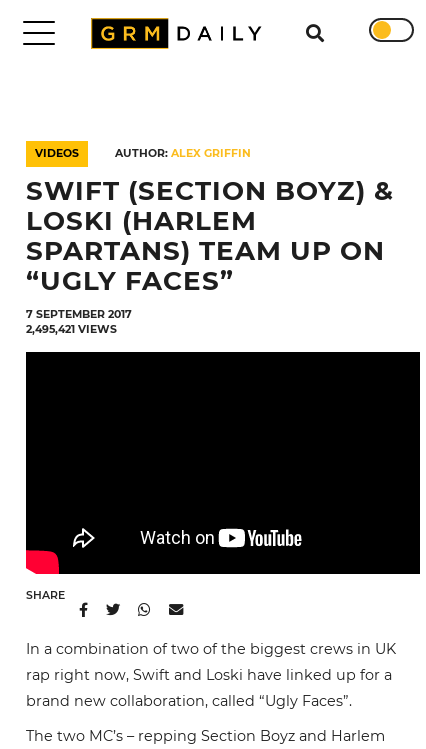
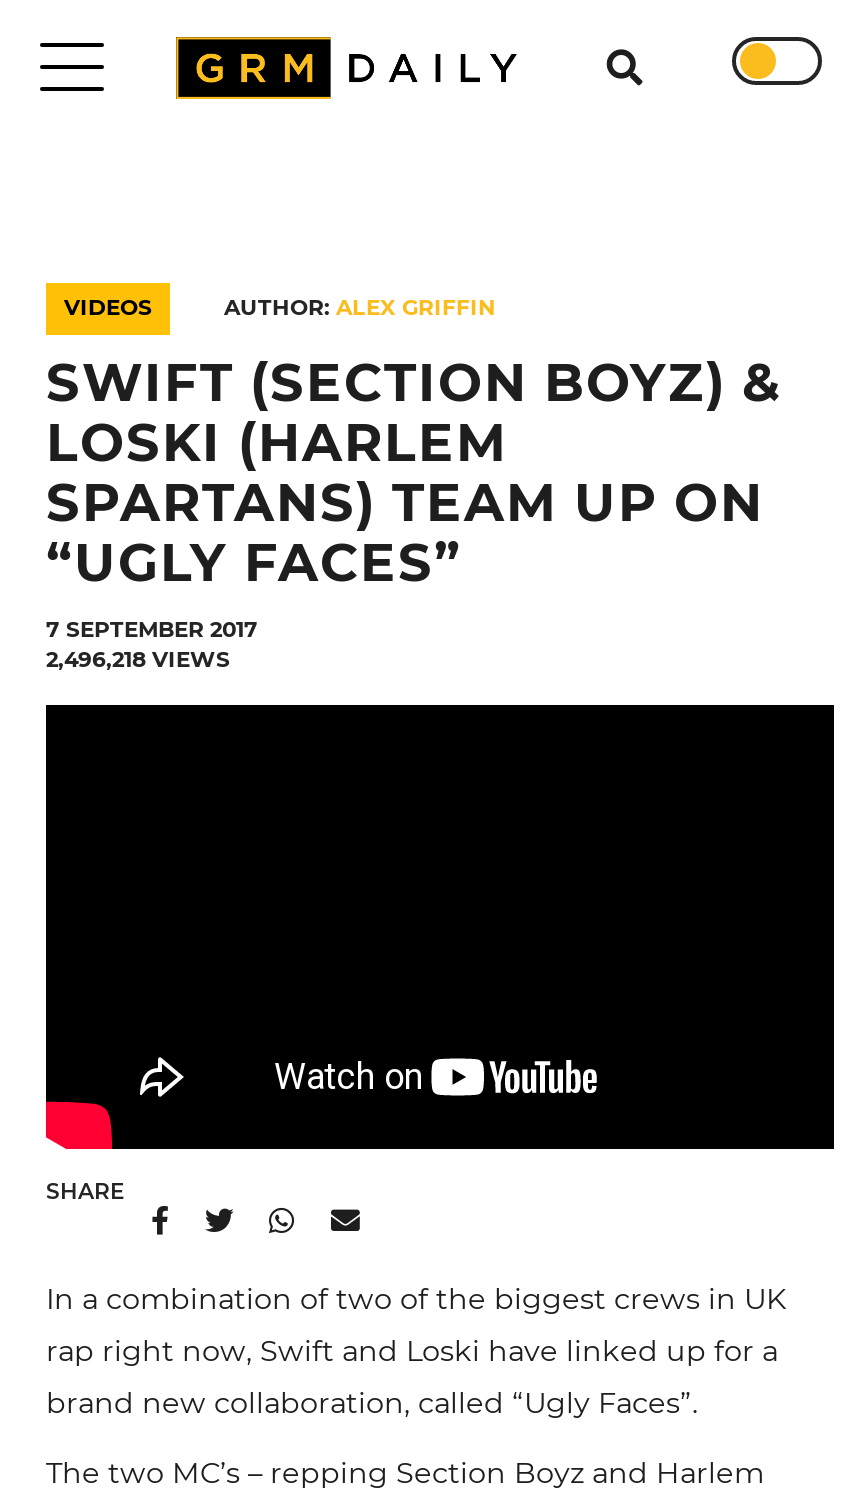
- 2,495,421 VIEWS
+ 2,496,218 VIEWS
